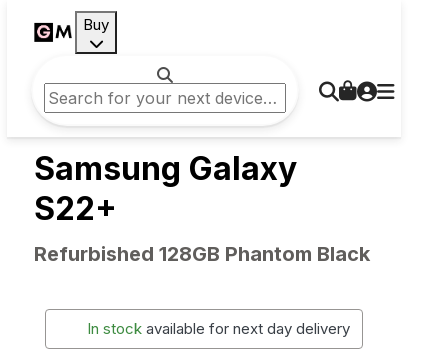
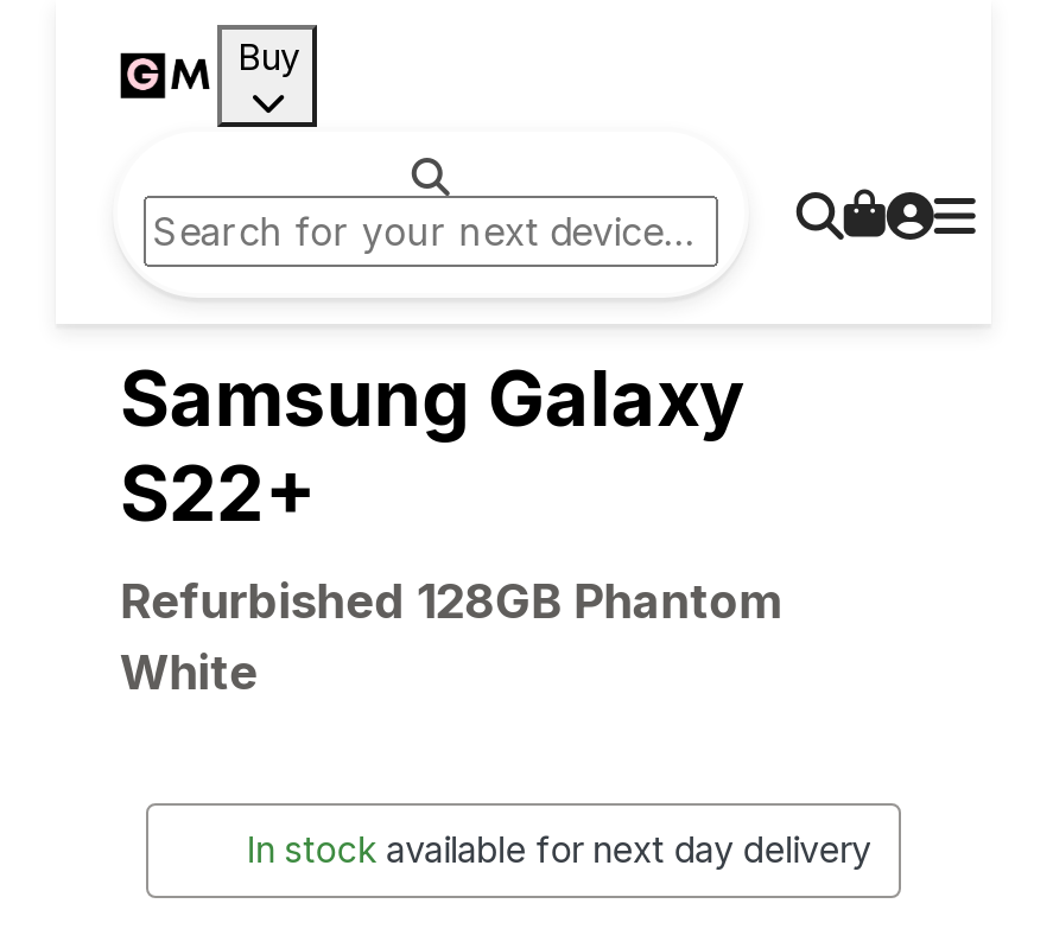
- Refurbished 128GB Phantom Black
+ Refurbished 128GB Phantom
+ White
